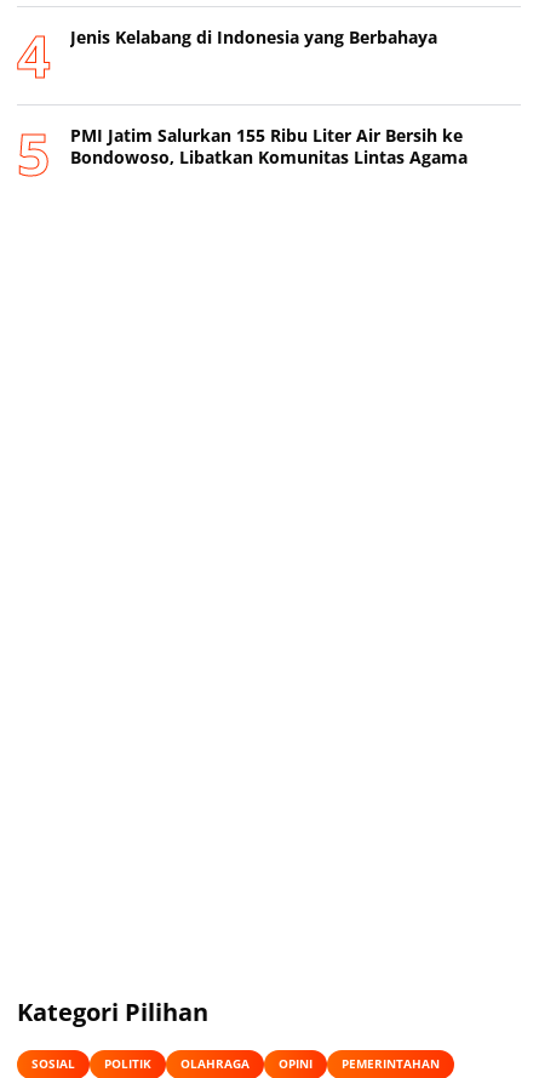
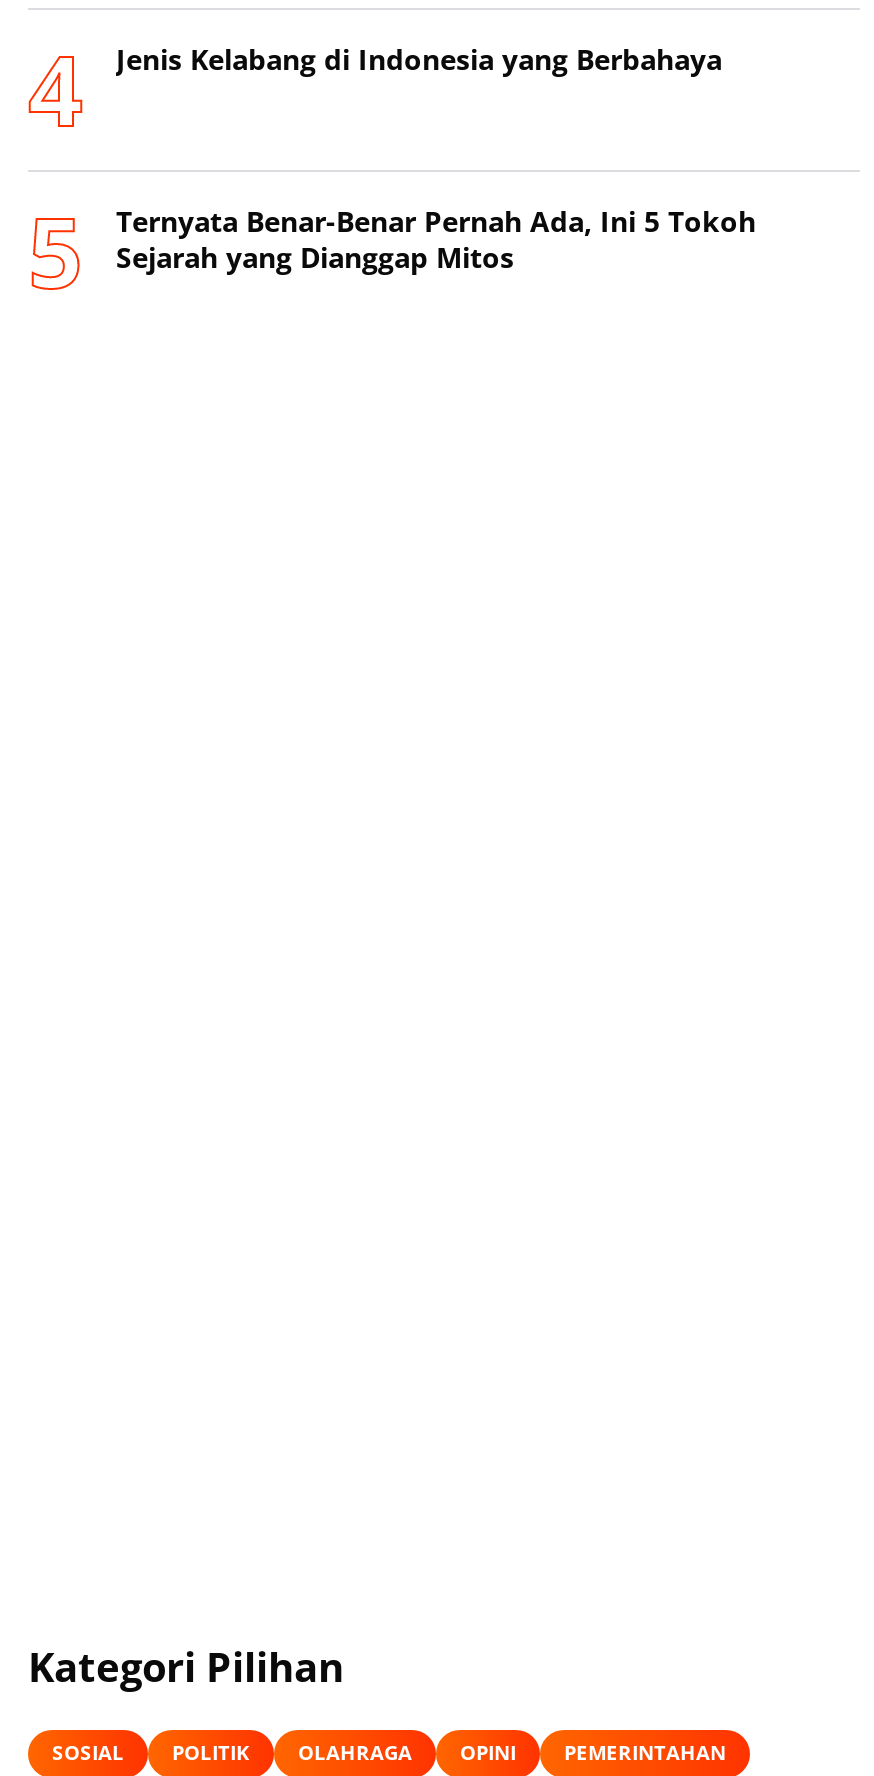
- PMI Jatim Salurkan 155 Ribu Liter Air Bersih ke
- Bondowoso, Libatkan Komunitas Lintas Agama
+ Ternyata Benar-Benar Pernah Ada, Ini 5 Tokoh
+ Sejarah yang Dianggap Mitos
